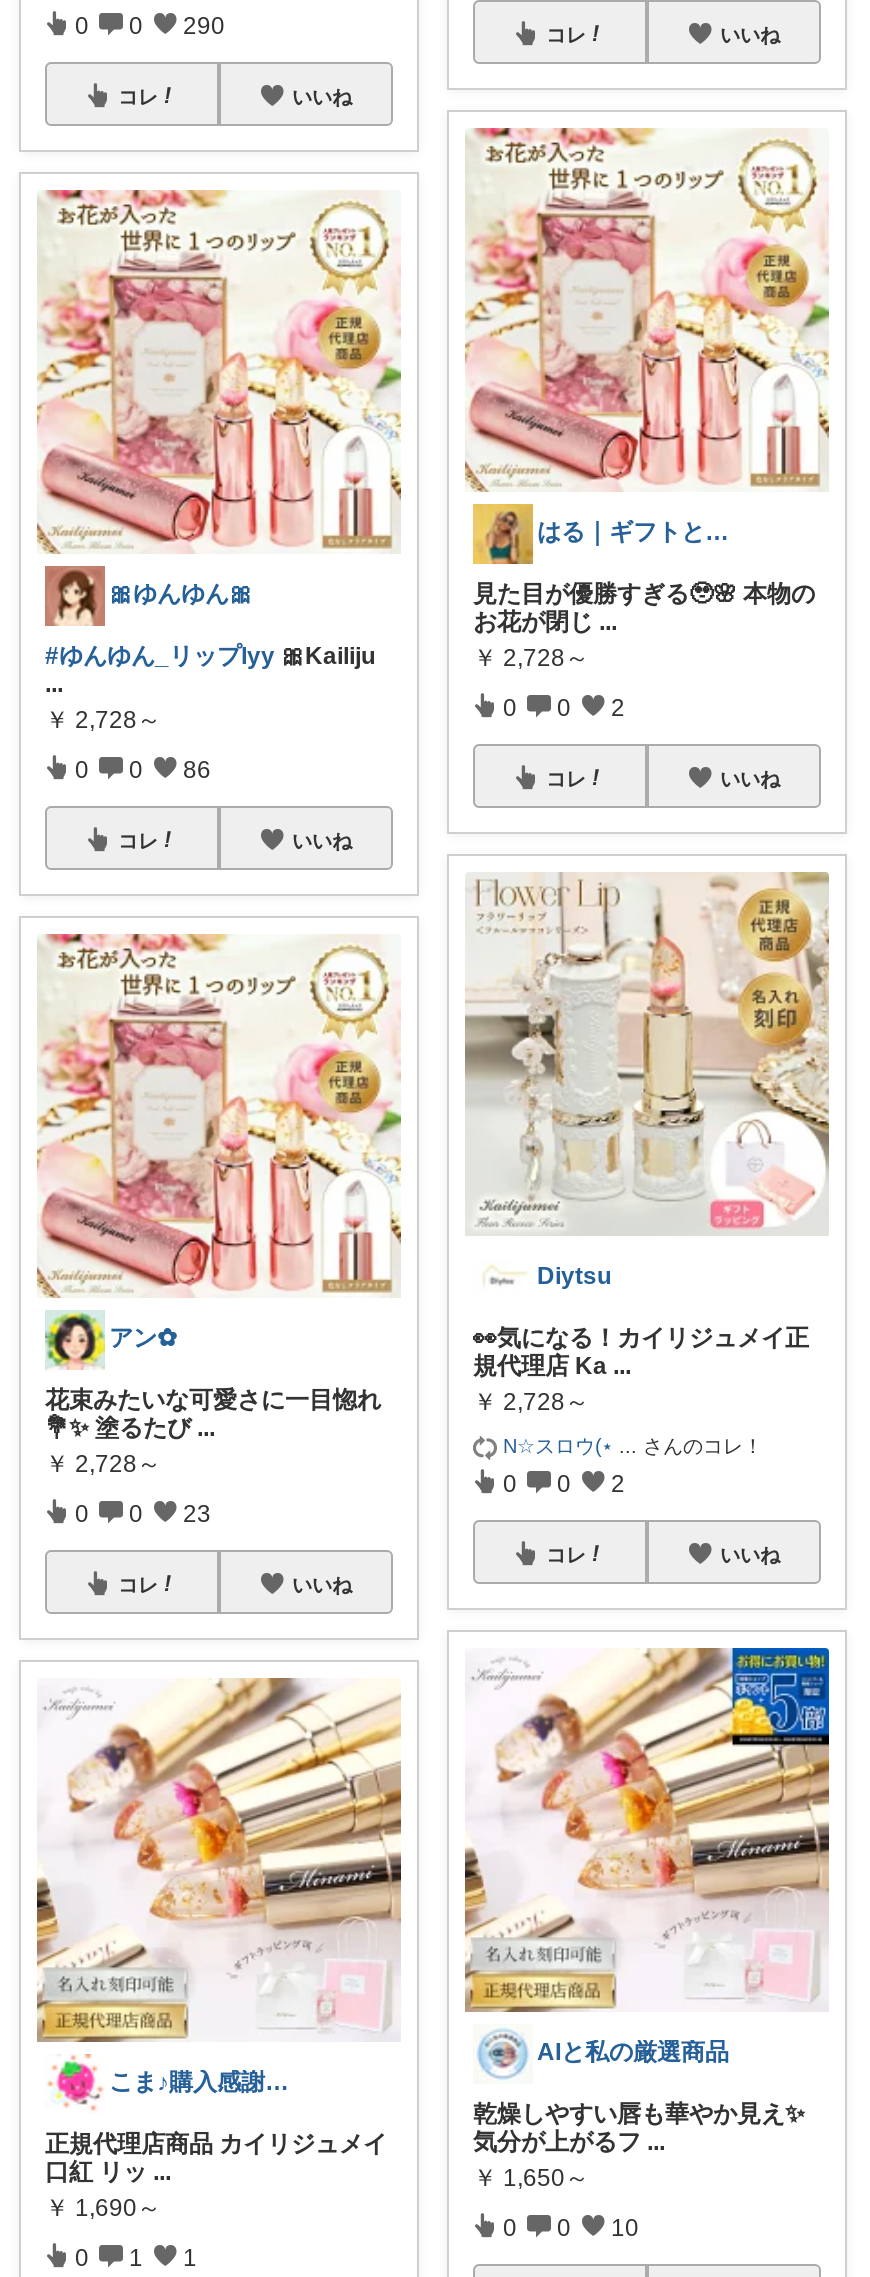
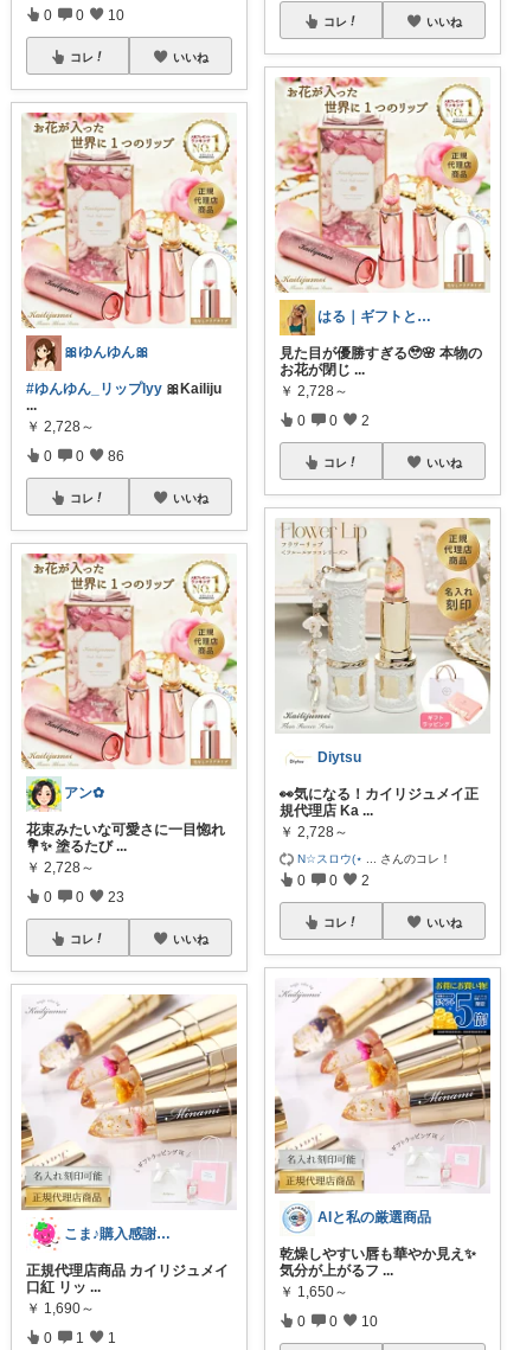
- 0 0 290
+ 0 0 10
